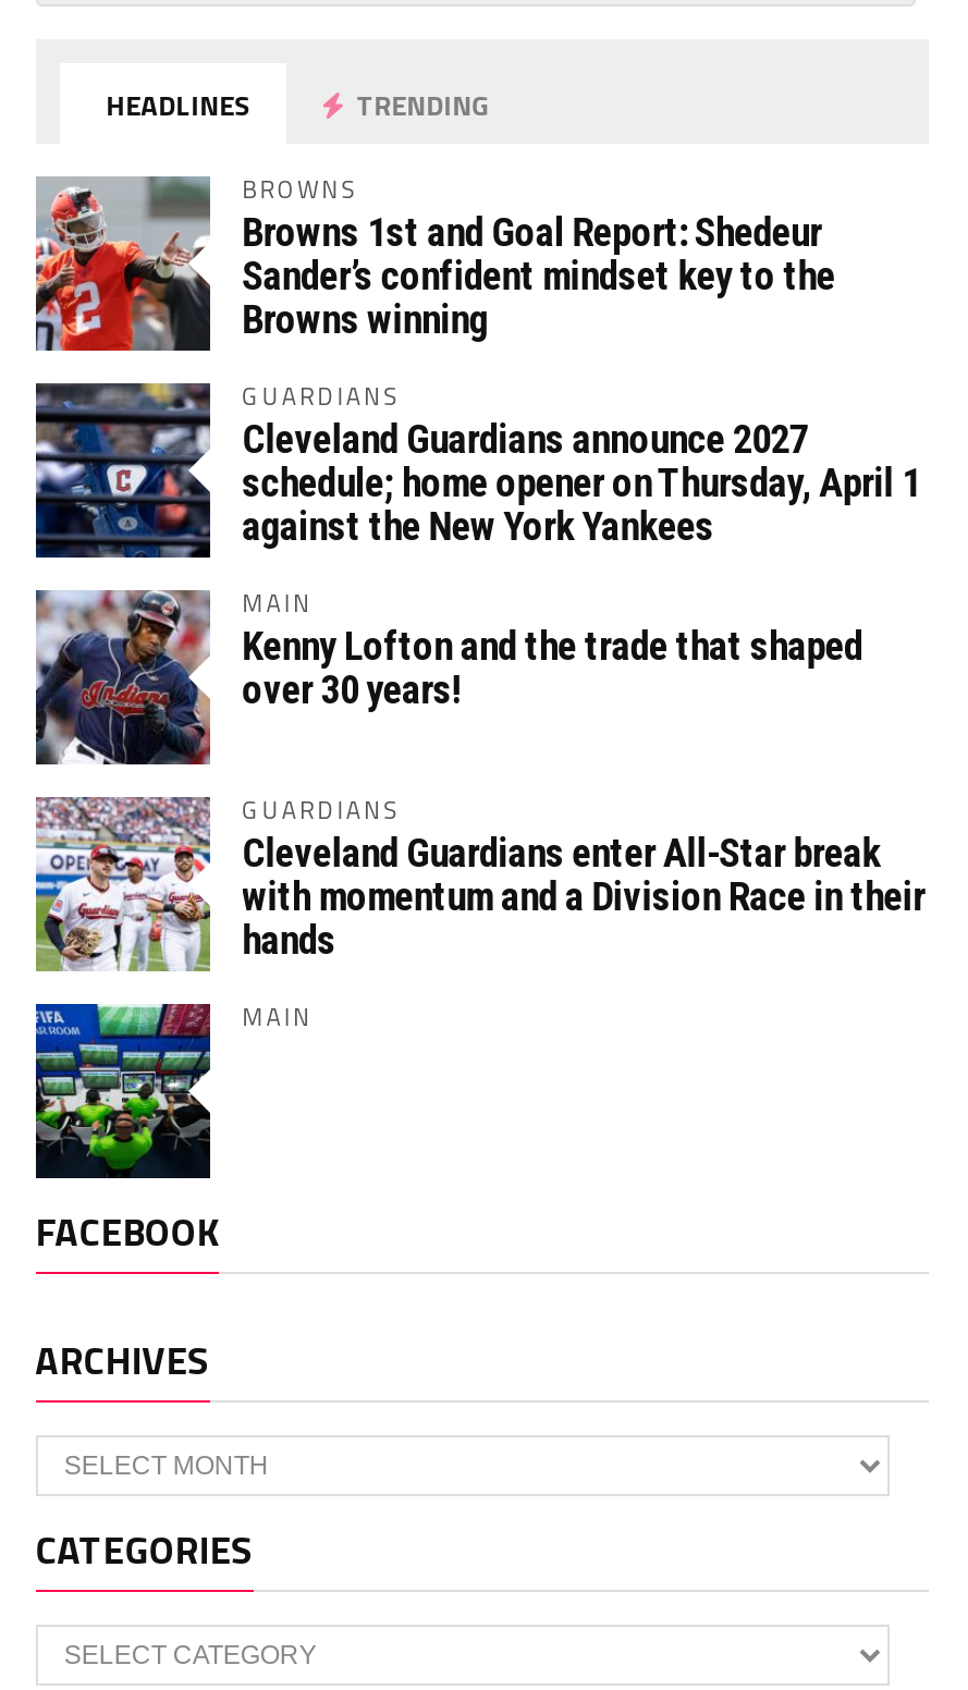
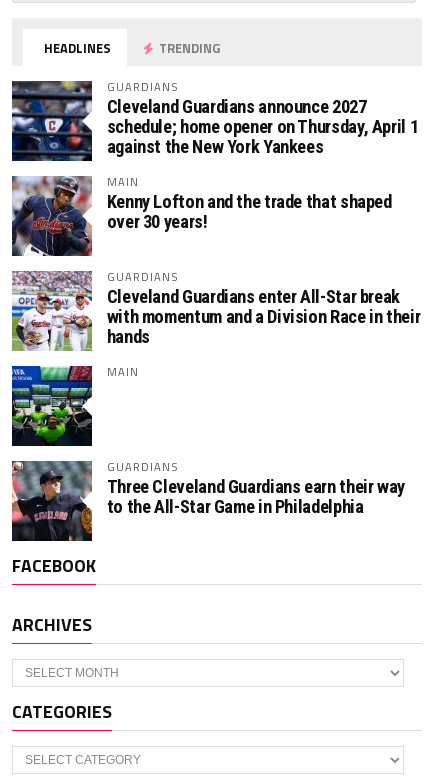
- [image]
- BROWNS
- Browns 1st and Goal Report: Shedeur
- Sander’s confident mindset key to the
- Browns winning

moved up: [image] | GUARDIANS | Cleveland Guardians announce 2027 | ... | hands | MAIN

moved up: [image]

+ [image]
+ GUARDIANS
+ Three Cleveland Guardians earn their way
+ to the All-Star Game in Philadelphia
